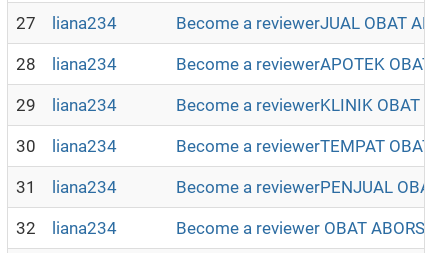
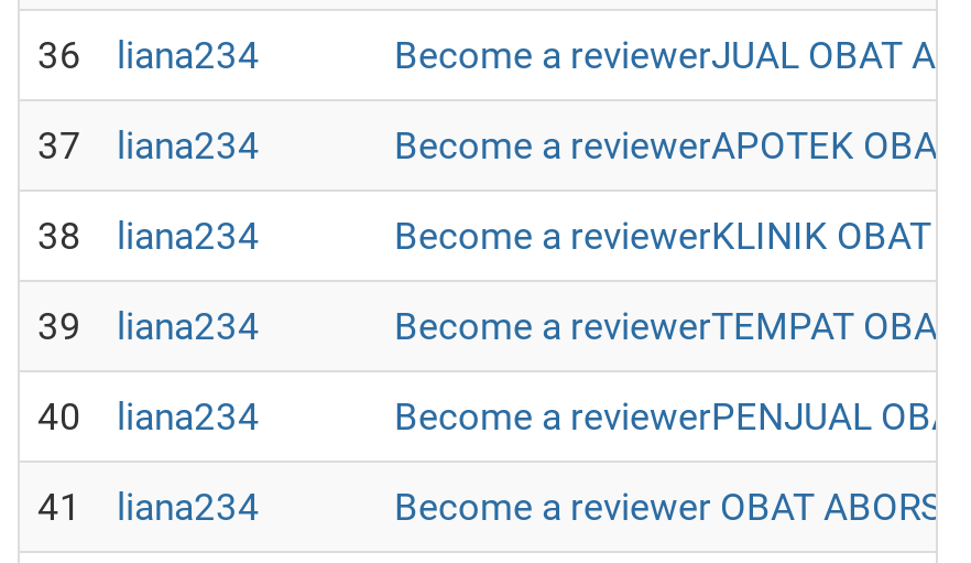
- 27 liana234
+ 36 liana234

- 28 liana234
+ 37 liana234

- 29 liana234
+ 38 liana234

- 30 liana234
+ 39 liana234

- 31 liana234
+ 40 liana234

- 32 liana234
+ 41 liana234
